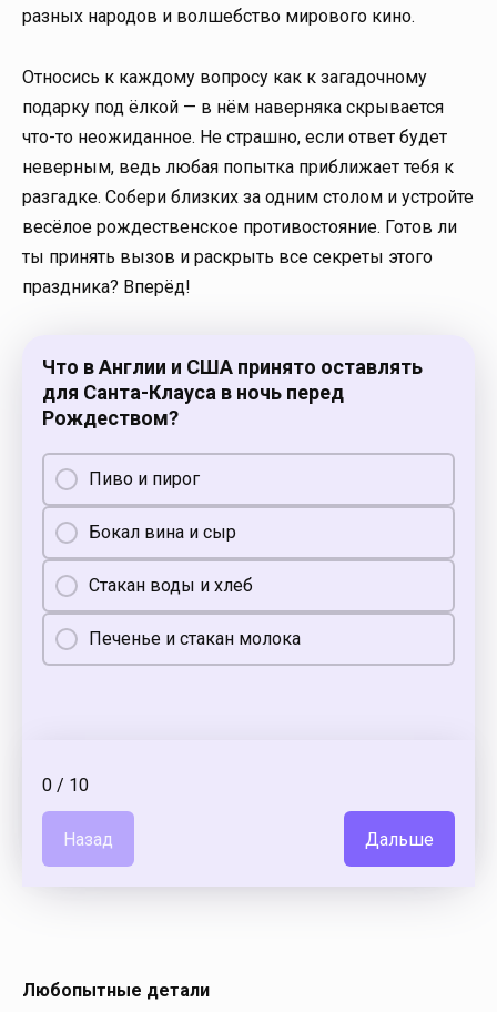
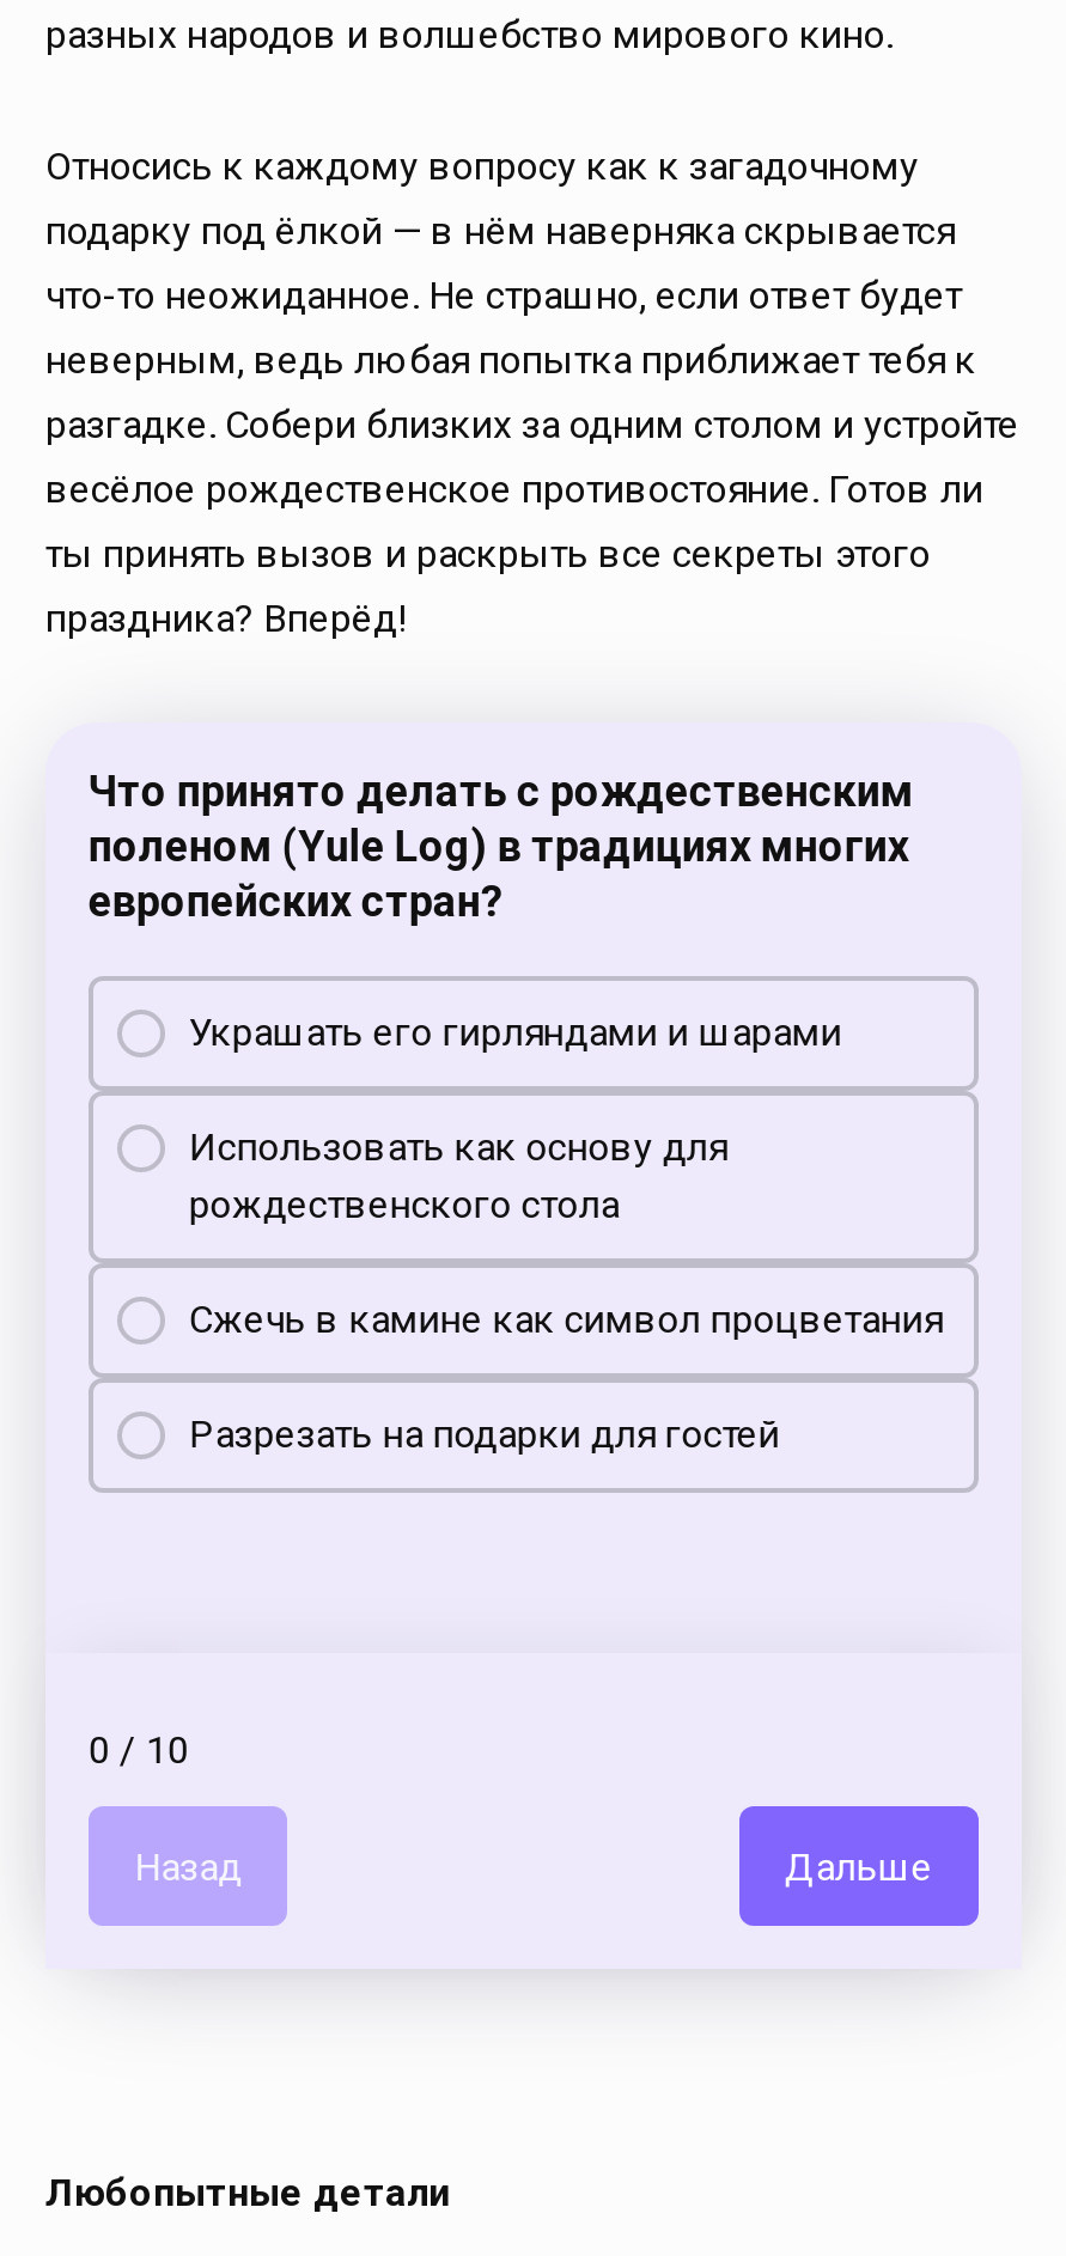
- Что в Англии и США принято оставлять
- для Санта-Клауса в ночь перед
- Рождеством?
+ Что принято делать с рождественским
+ поленом (Yule Log) в традициях многих
+ европейских стран?

- Пиво и пирог
+ Украшать его гирляндами и шарами

- Бокал вина и сыр
+ Использовать как основу для
+ рождественского стола

- Стакан воды и хлеб
+ Сжечь в камине как символ процветания

- Печенье и стакан молока
+ Разрезать на подарки для гостей
